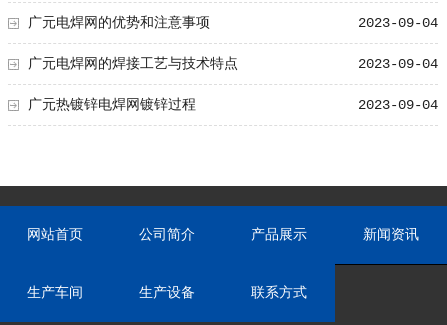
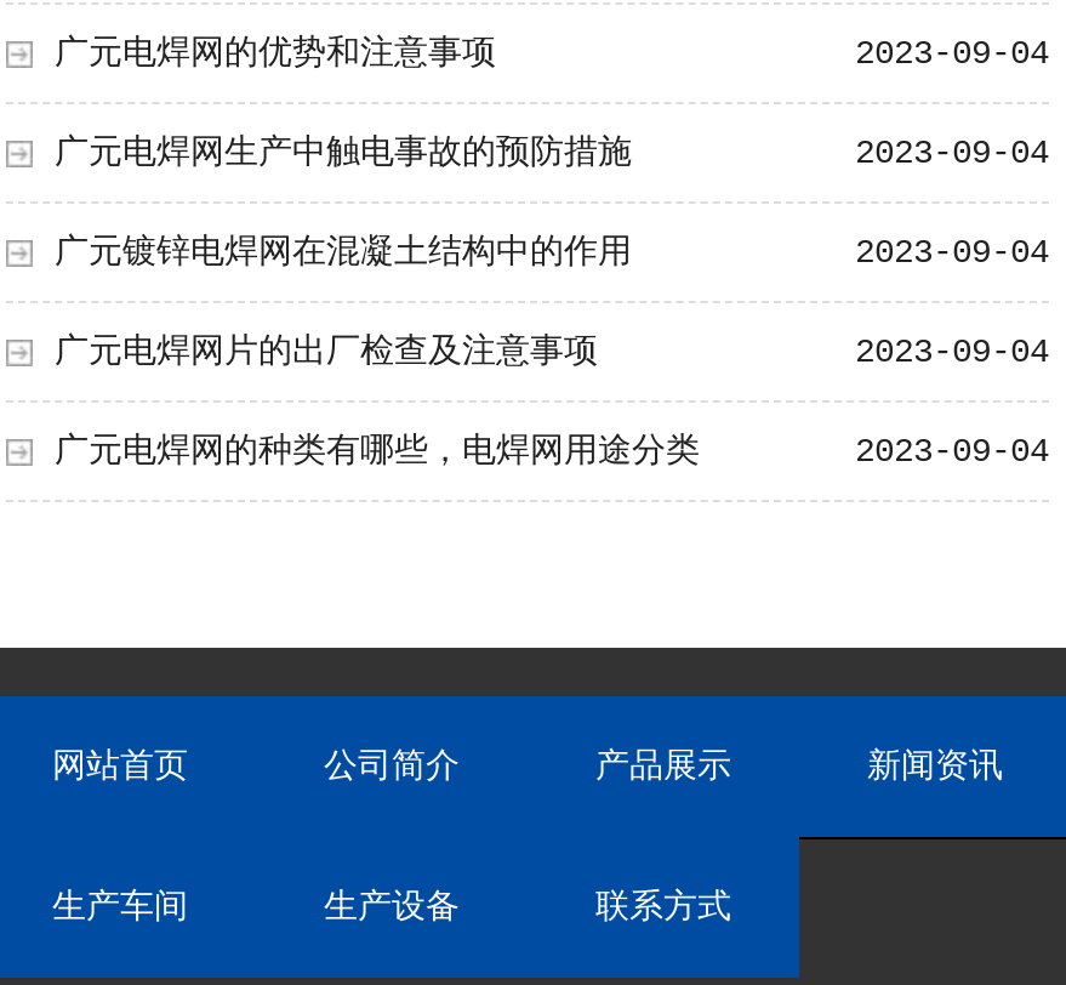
- 广元电焊网的焊接工艺与技术特点
+ 广元电焊网生产中触电事故的预防措施

- 广元热镀锌电焊网镀锌过程
+ 广元镀锌电焊网在混凝土结构中的作用
+ 2023-09-04
+ 广元电焊网片的出厂检查及注意事项
+ 2023-09-04
+ 广元电焊网的种类有哪些，电焊网用途分类
